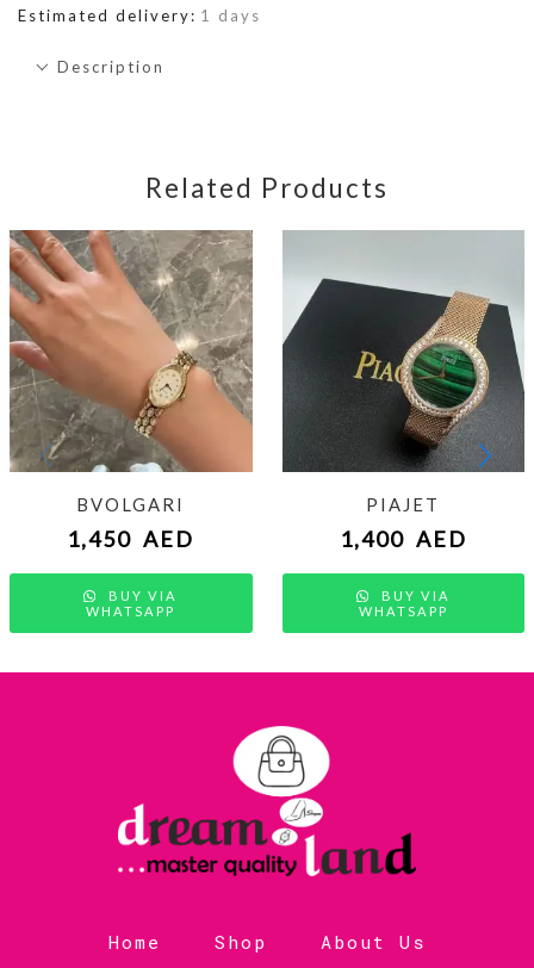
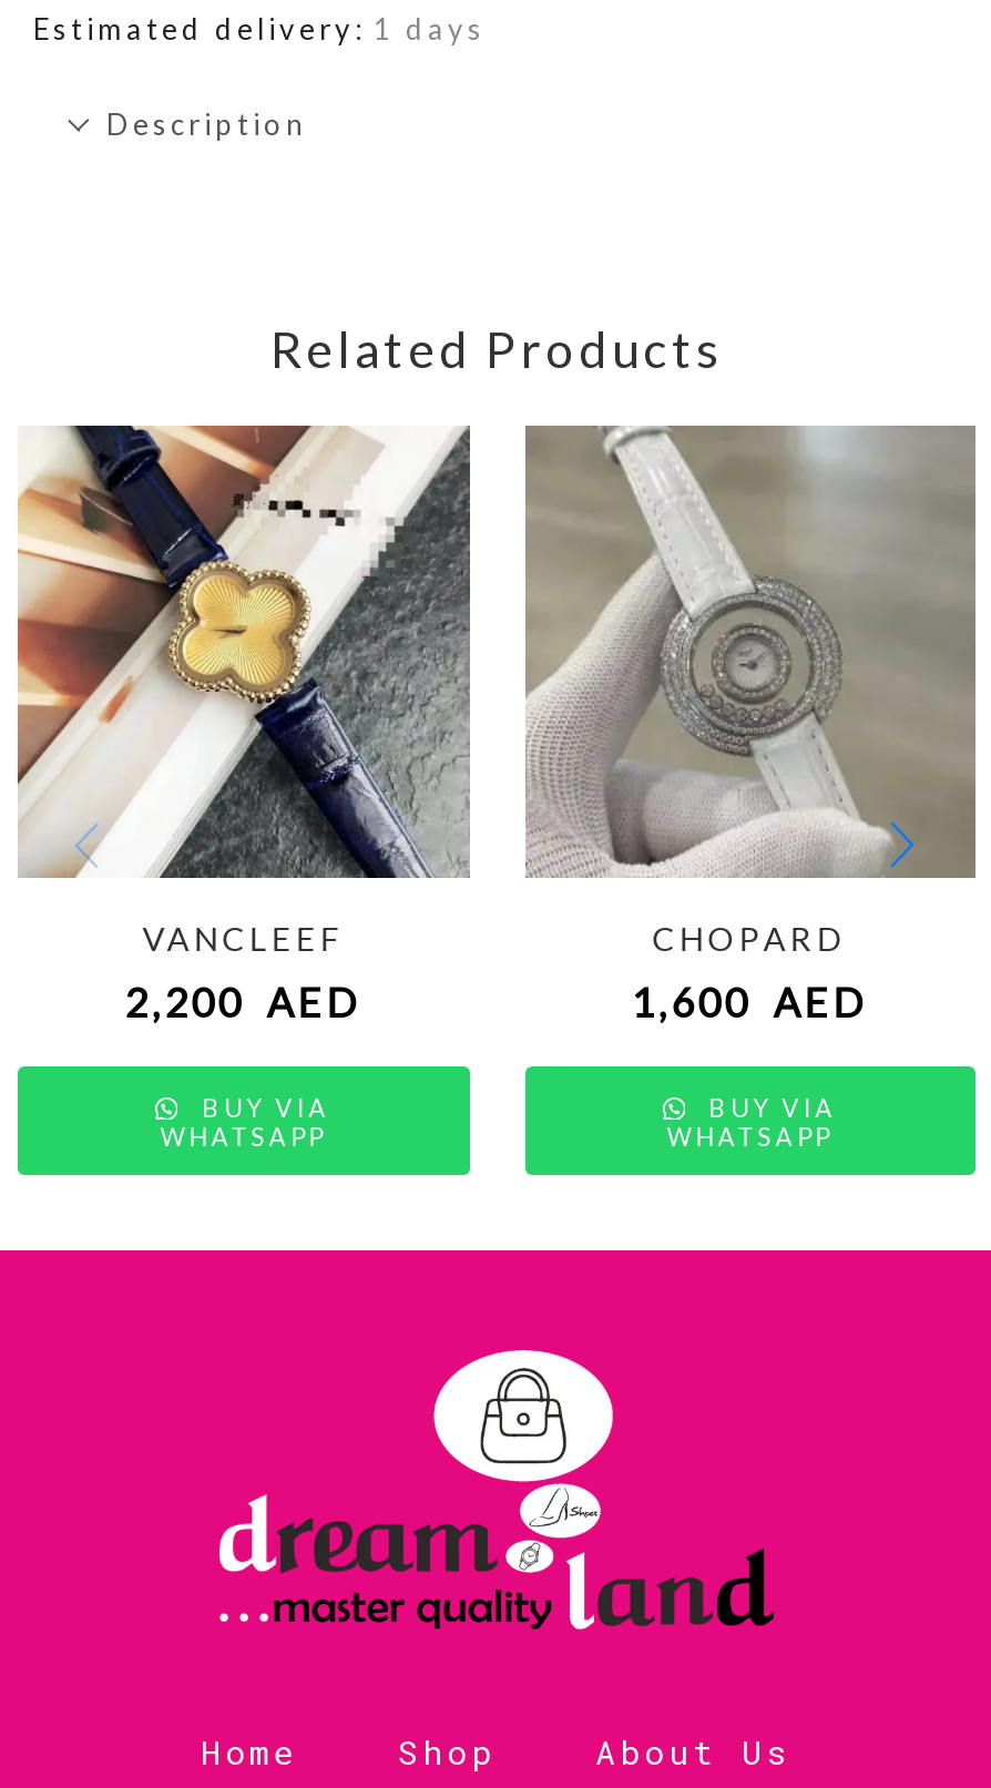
- [image]
- BVOLGARI
- 1,450 AED
+ [image]
+ VANCLEEF
+ 2,200 AED

- [image]
- PIAJET
- 1,400 AED
+ [image]
+ CHOPARD
+ 1,600 AED
